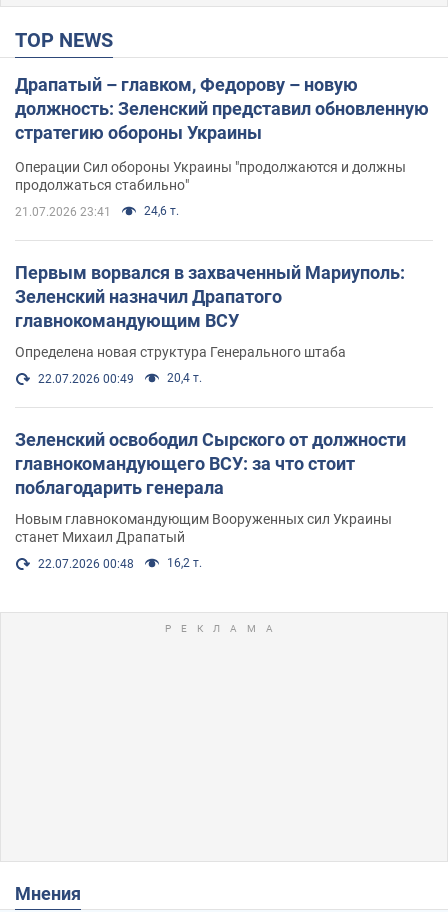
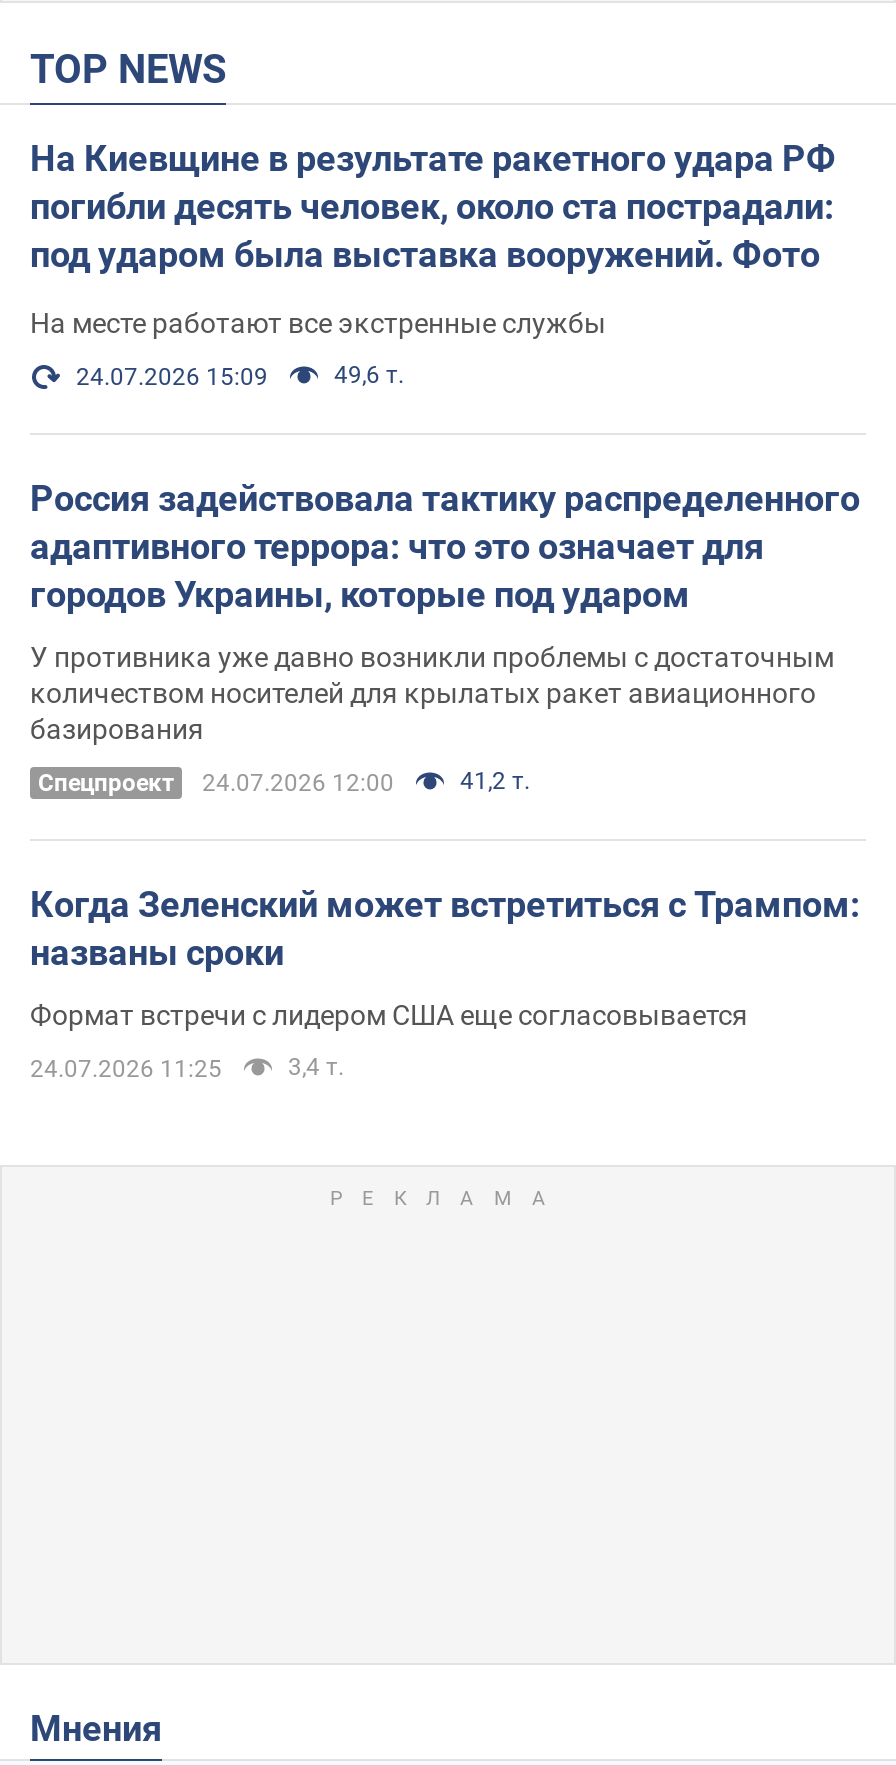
- Драпатый – главком, Федорову – новую
- должность: Зеленский представил обновленную
- стратегию обороны Украины
+ На Киевщине в результате ракетного удара РФ
+ погибли десять человек, около ста пострадали:
+ под ударом была выставка вооружений. Фото

- Операции Сил обороны Украины "продолжаются и должны
- продолжаться стабильно"
+ На месте работают все экстренные службы

- 21.07.2026 23:41
- 24,6 т.
+ 24.07.2026 15:09
+ 49,6 т.

- Первым ворвался в захваченный Мариуполь:
- Зеленский назначил Драпатого
- главнокомандующим ВСУ
+ Россия задействовала тактику распределенного
+ адаптивного террора: что это означает для
+ городов Украины, которые под ударом

- Определена новая структура Генерального штаба
+ У противника уже давно возникли проблемы с достаточным
+ количеством носителей для крылатых ракет авиационного
+ базирования

- 22.07.2026 00:49
- 20,4 т.
+ Спецпроект
+ 24.07.2026 12:00
+ 41,2 т.

- Зеленский освободил Сырского от должности
- главнокомандующего ВСУ: за что стоит
- поблагодарить генерала
+ Когда Зеленский может встретиться с Трампом:
+ названы сроки

- Новым главнокомандующим Вооруженных сил Украины
- станет Михаил Драпатый
+ Формат встречи с лидером США еще согласовывается

- 22.07.2026 00:48
- 16,2 т.
+ 24.07.2026 11:25
+ 3,4 т.
